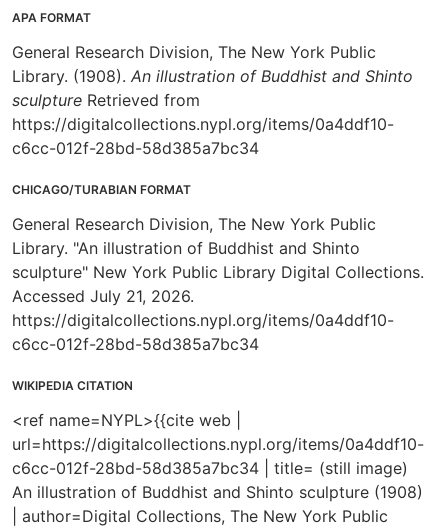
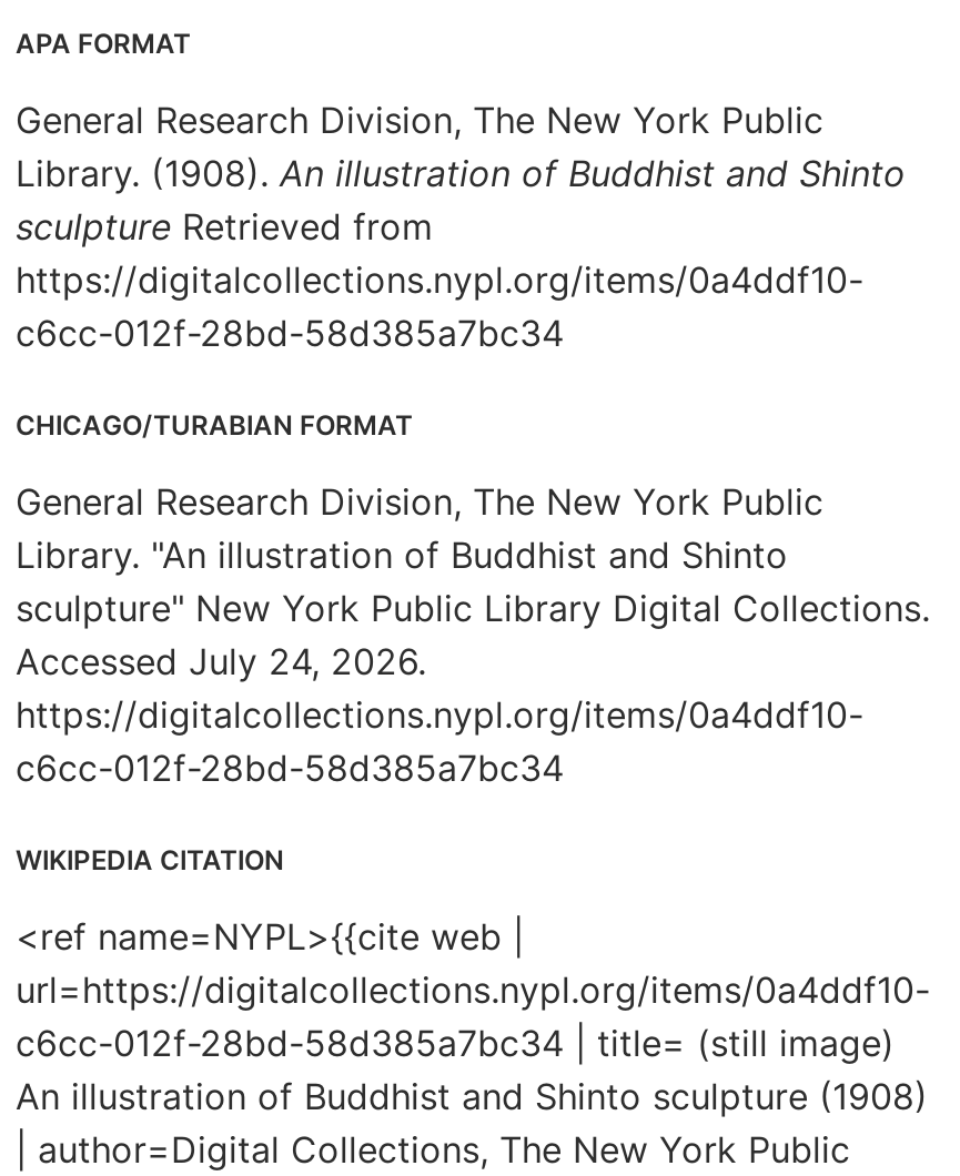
- Accessed July 21, 2026.
+ Accessed July 24, 2026.
